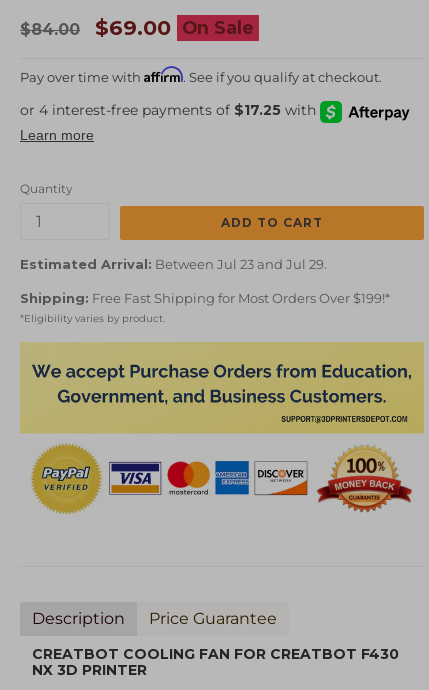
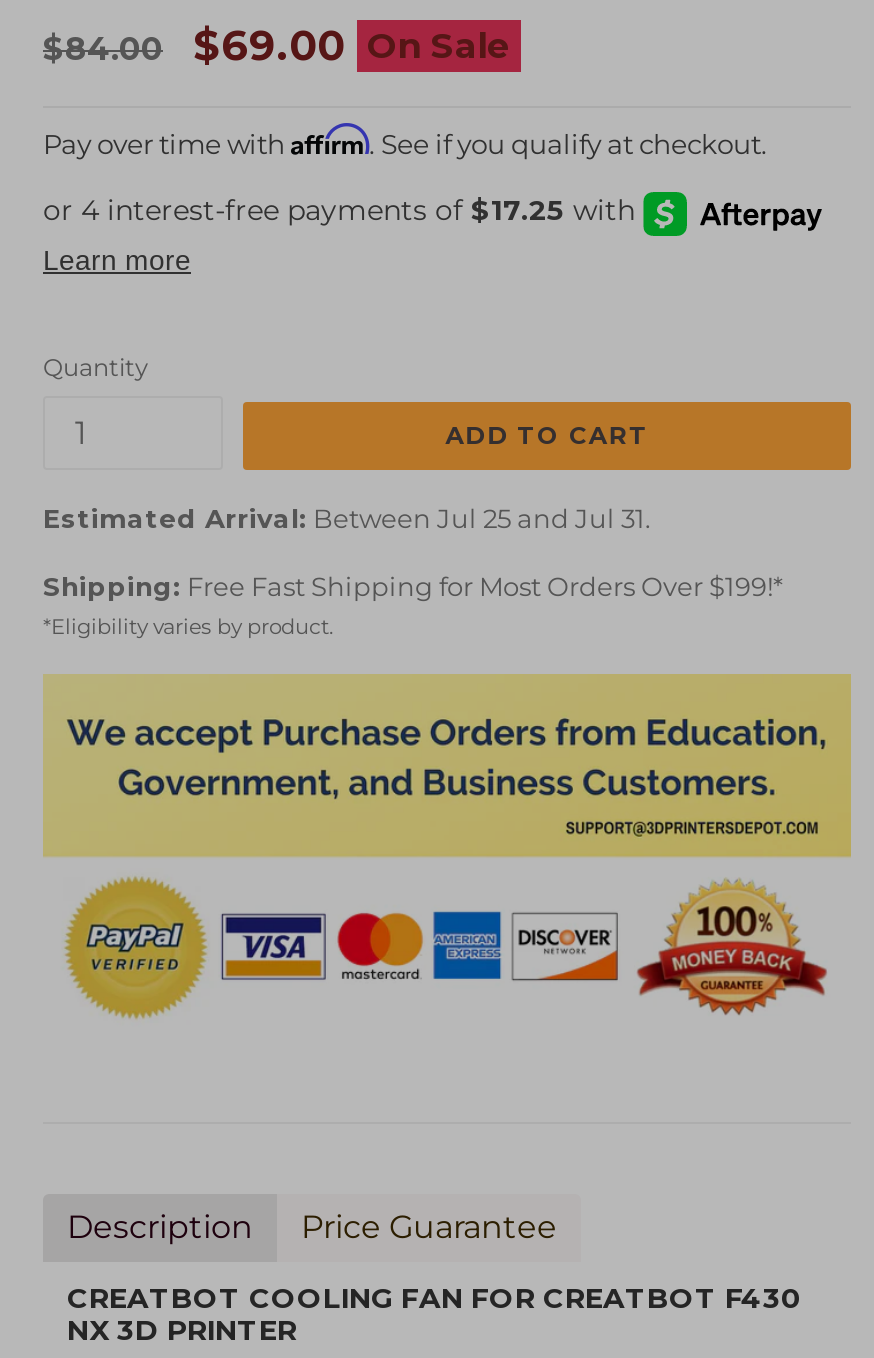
- Estimated Arrival: Between Jul 23 and Jul 29.
+ Estimated Arrival: Between Jul 25 and Jul 31.
